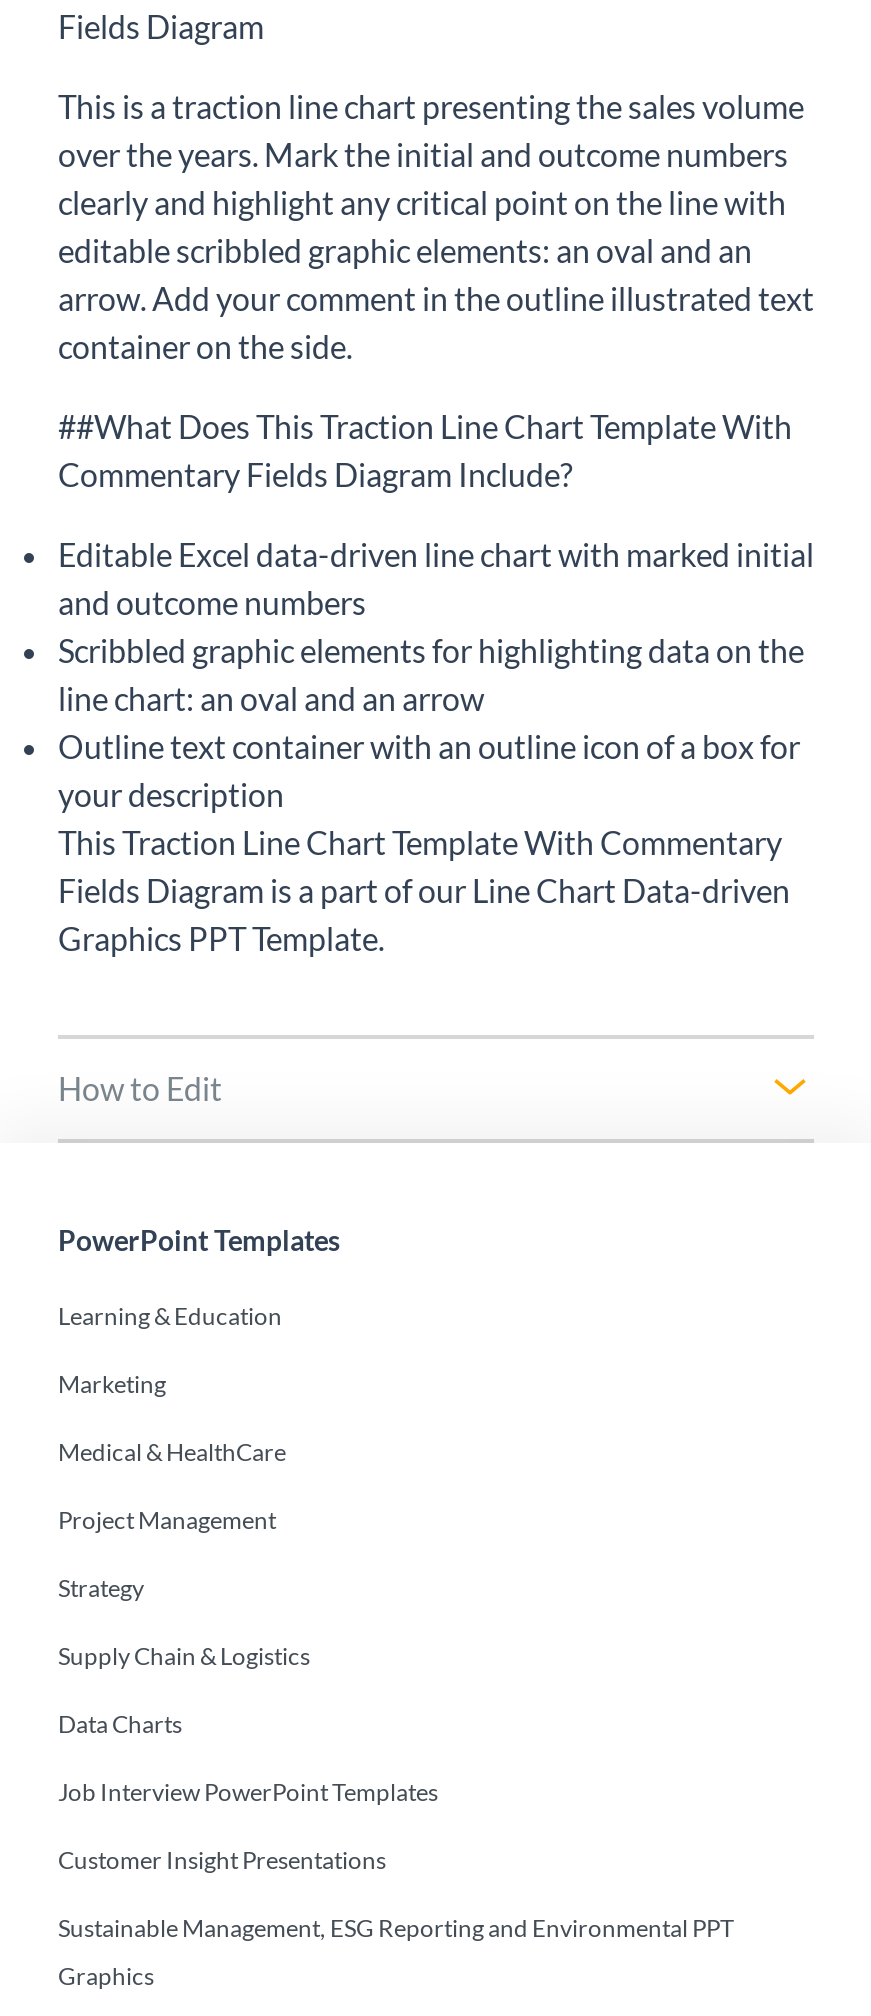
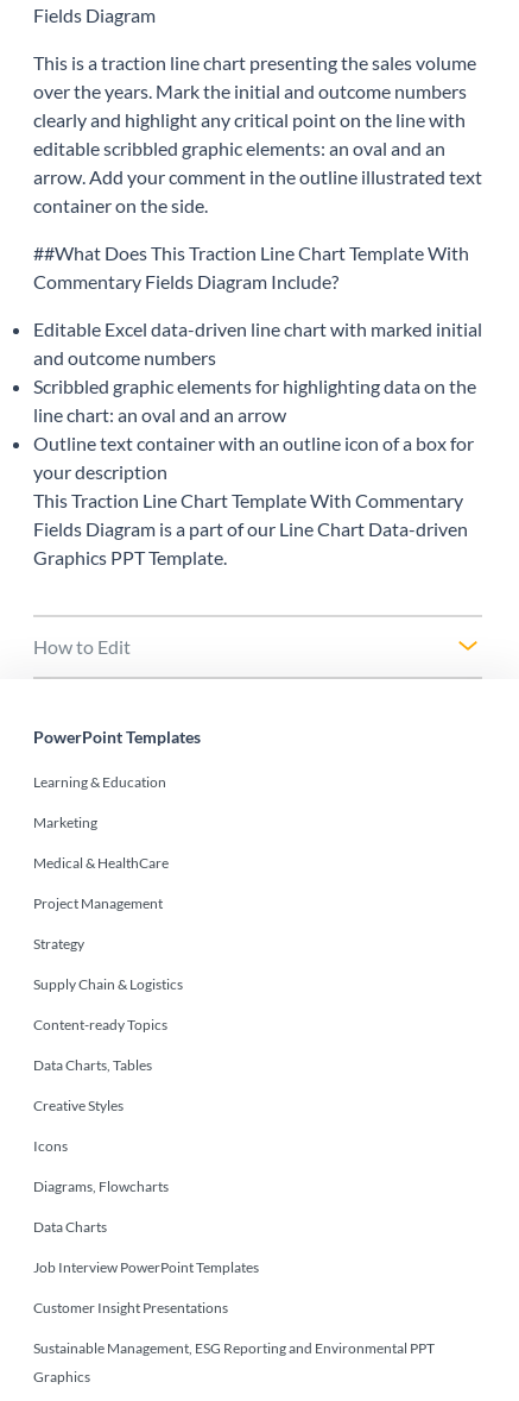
+ Content-ready Topics
+ Data Charts, Tables
+ Creative Styles
+ Icons
+ Diagrams, Flowcharts
